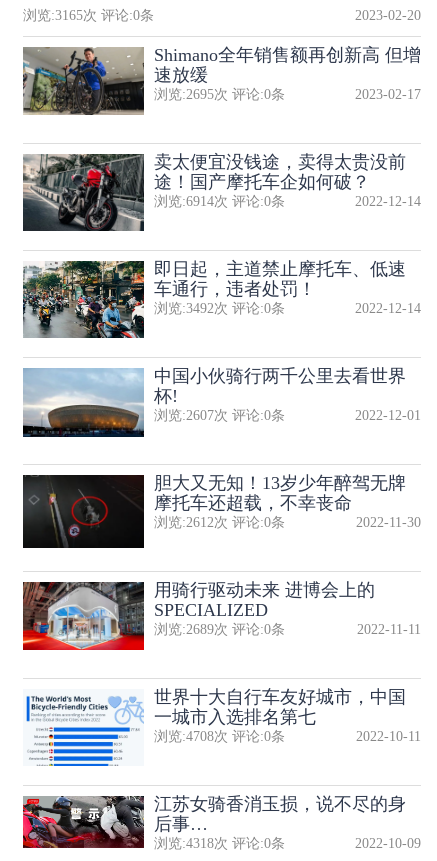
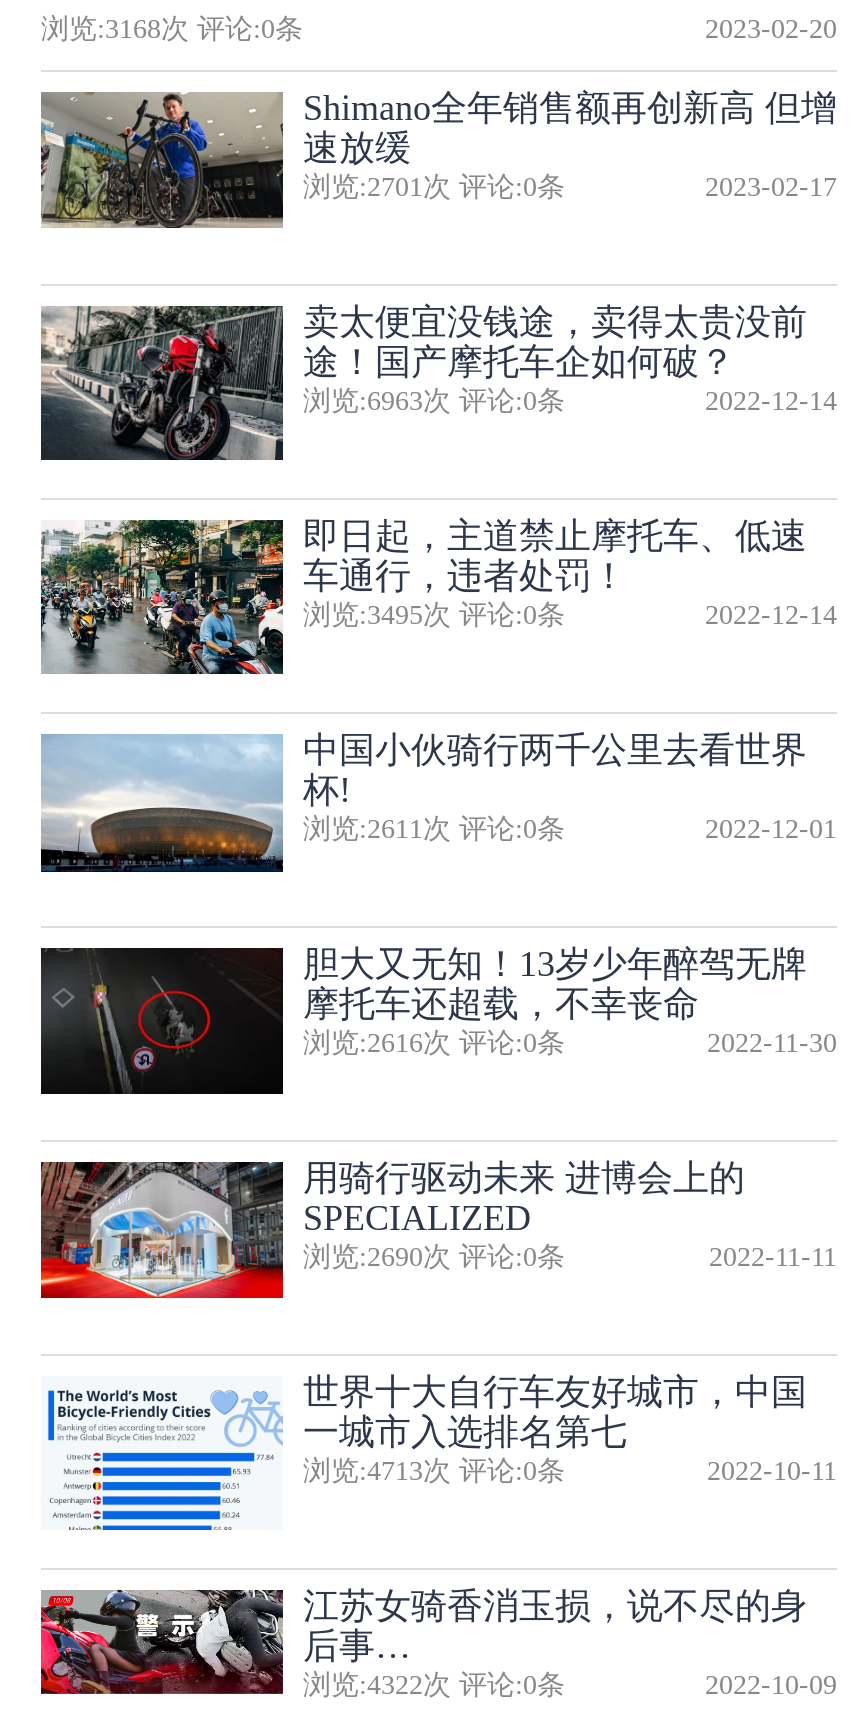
- 浏览:3165次 评论:0条
+ 浏览:3168次 评论:0条

- 浏览:2695次 评论:0条
+ 浏览:2701次 评论:0条

- 浏览:6914次 评论:0条
+ 浏览:6963次 评论:0条

- 浏览:3492次 评论:0条
+ 浏览:3495次 评论:0条

- 浏览:2607次 评论:0条
+ 浏览:2611次 评论:0条

- 浏览:2612次 评论:0条
+ 浏览:2616次 评论:0条

- 浏览:2689次 评论:0条
+ 浏览:2690次 评论:0条

- 浏览:4708次 评论:0条
+ 浏览:4713次 评论:0条

- 浏览:4318次 评论:0条
+ 浏览:4322次 评论:0条
